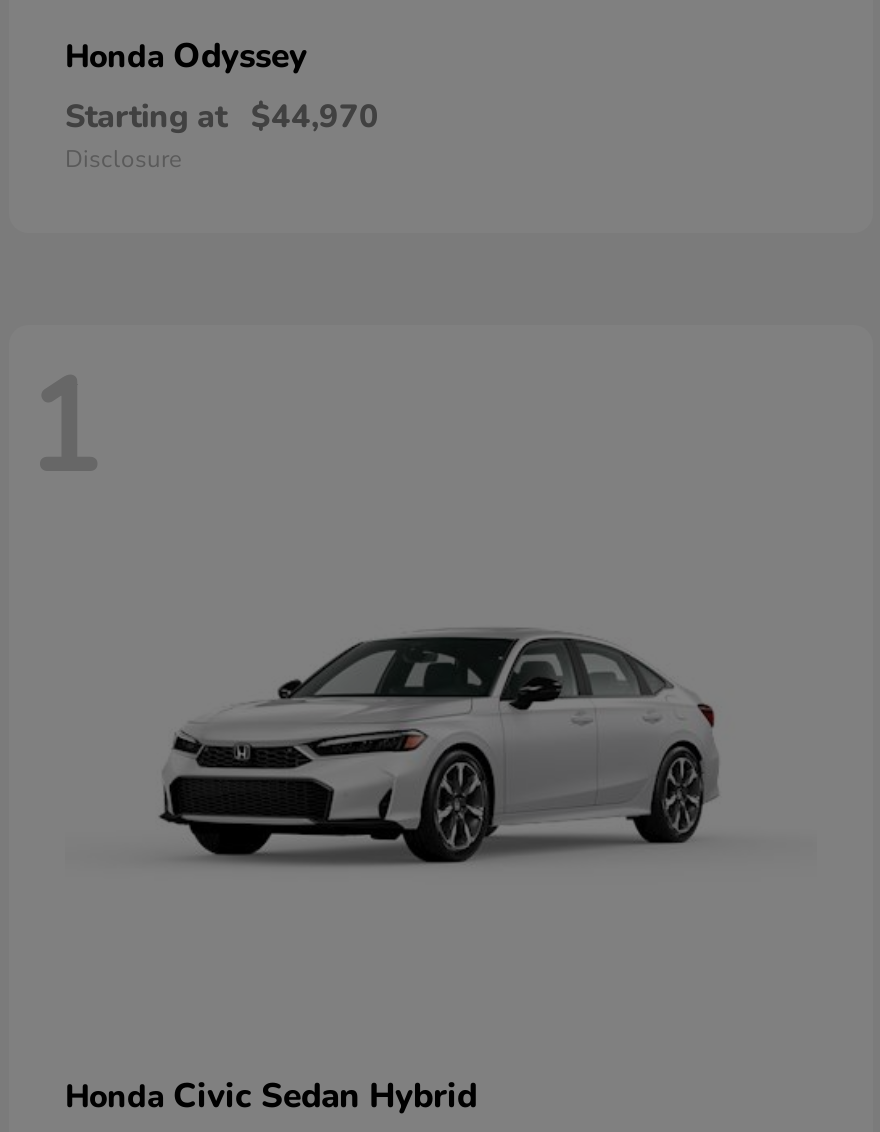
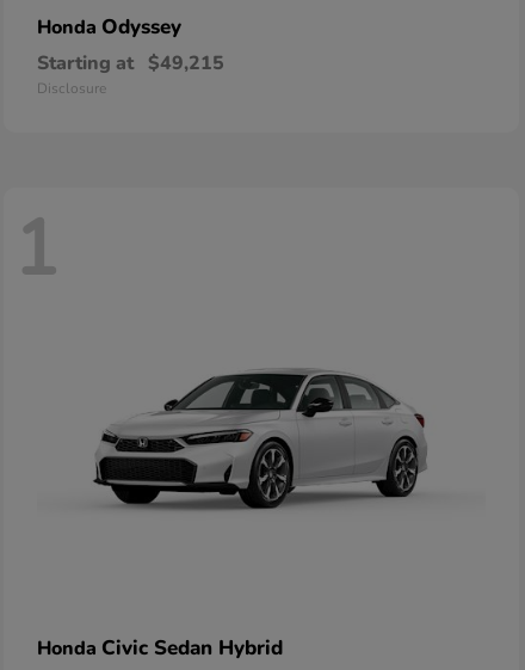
- Starting at $44,970
+ Starting at $49,215
